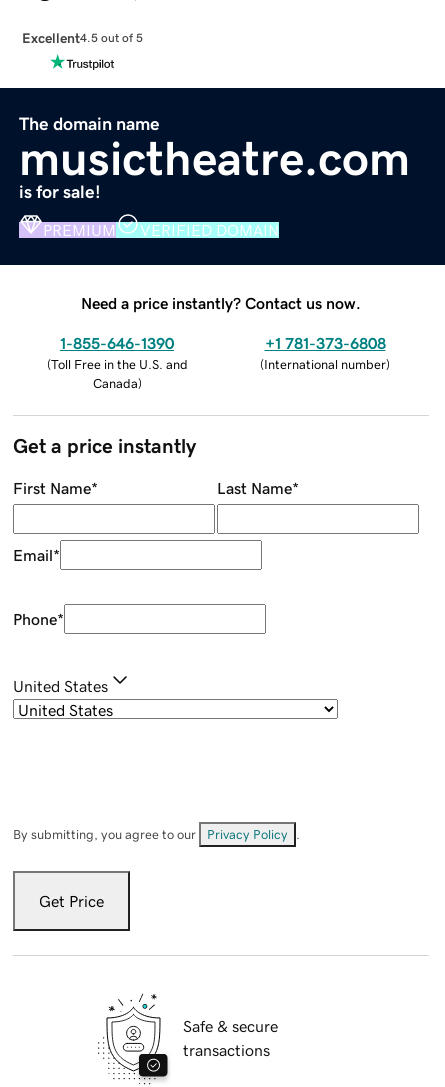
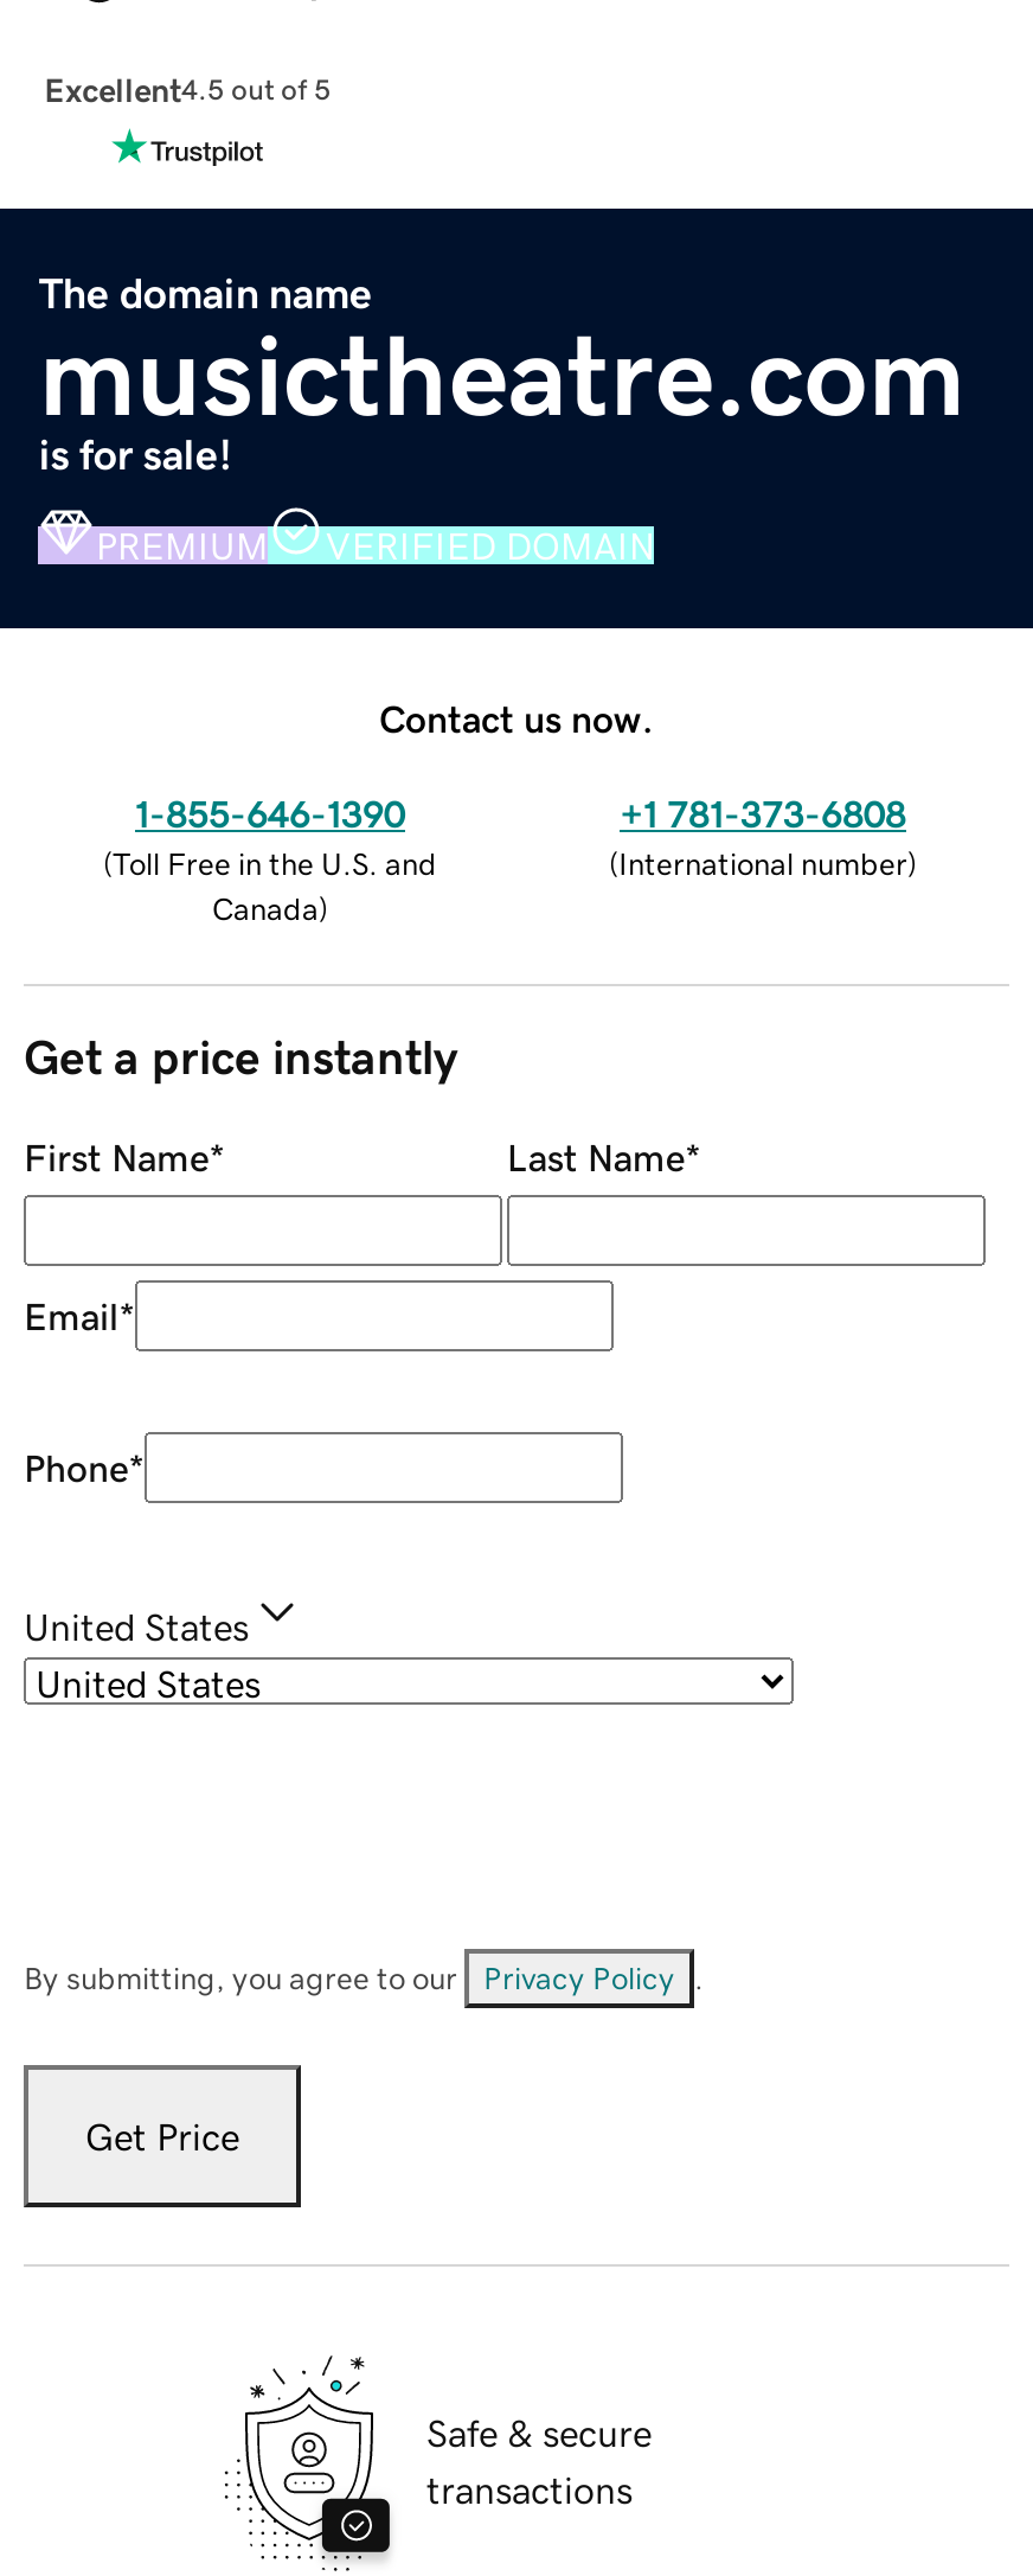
- Need a price instantly? Contact us now.
+ Contact us now.
